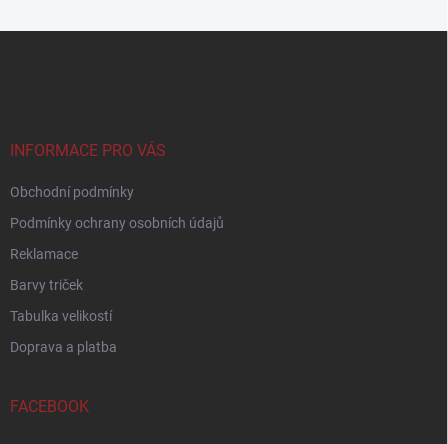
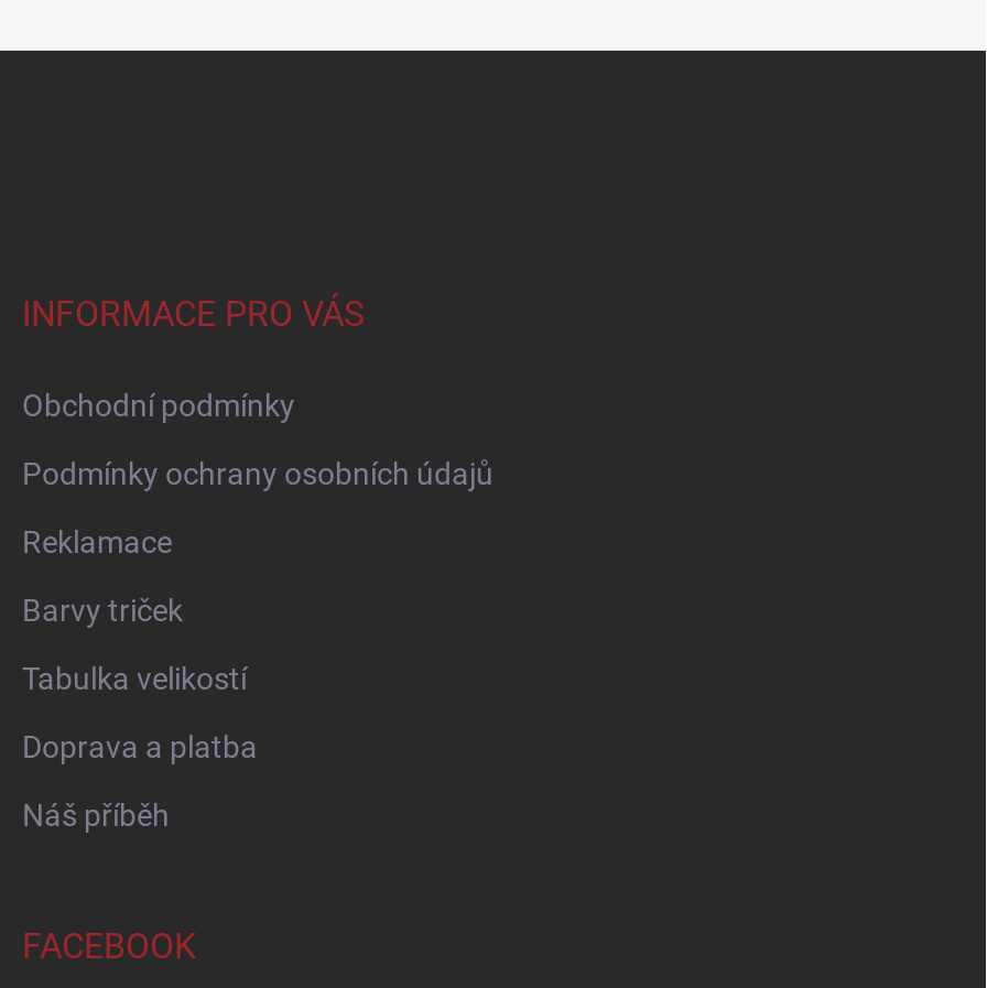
+ Náš příběh
